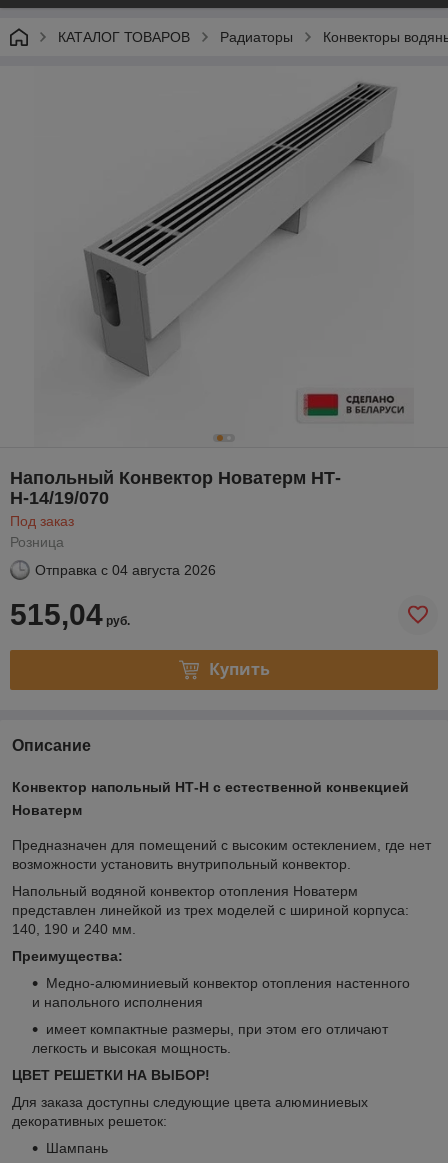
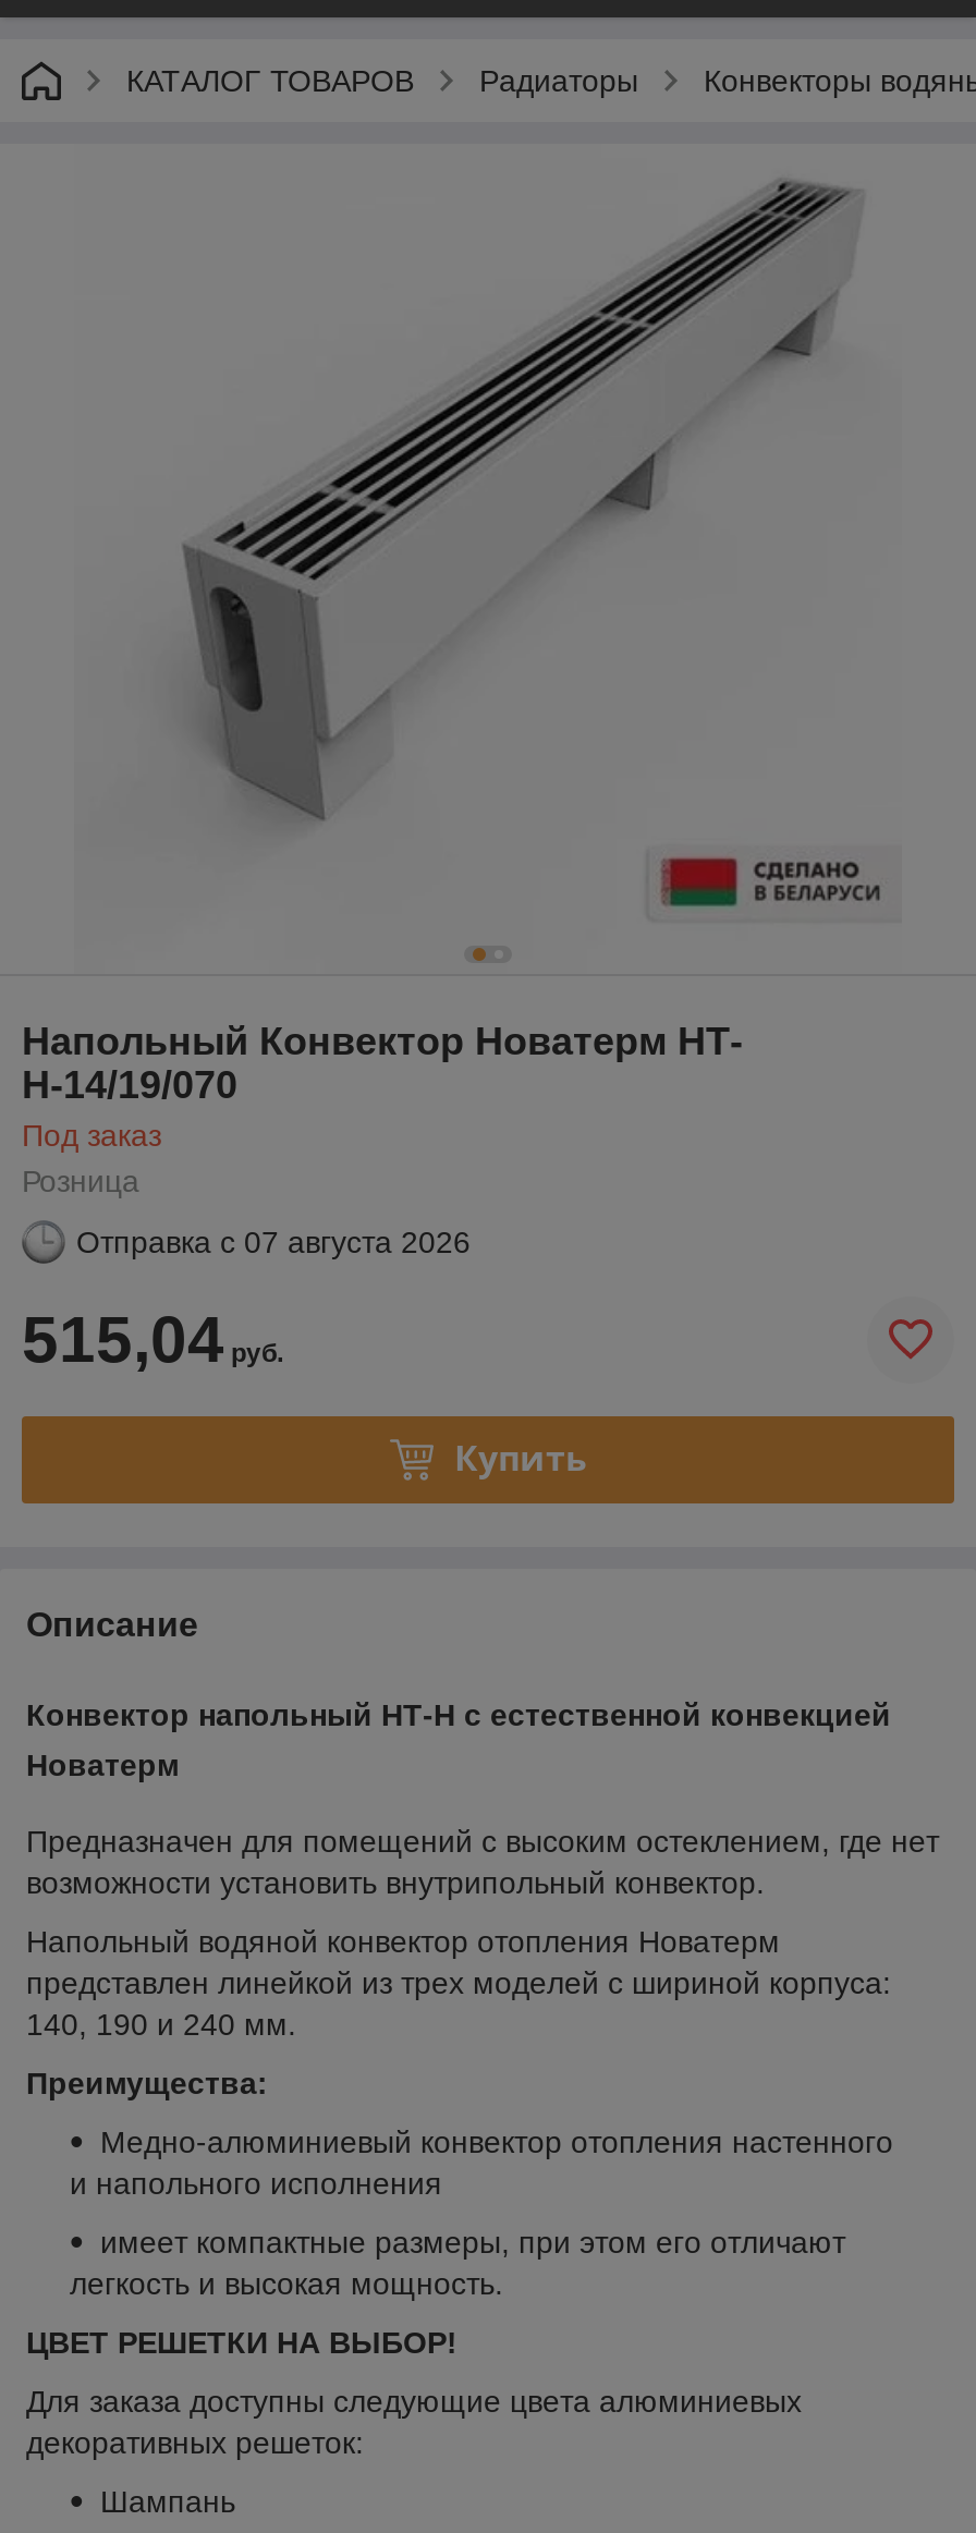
- Отправка с 04 августа 2026
+ Отправка с 07 августа 2026
